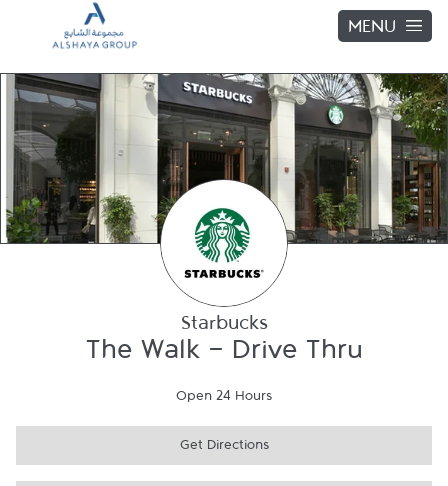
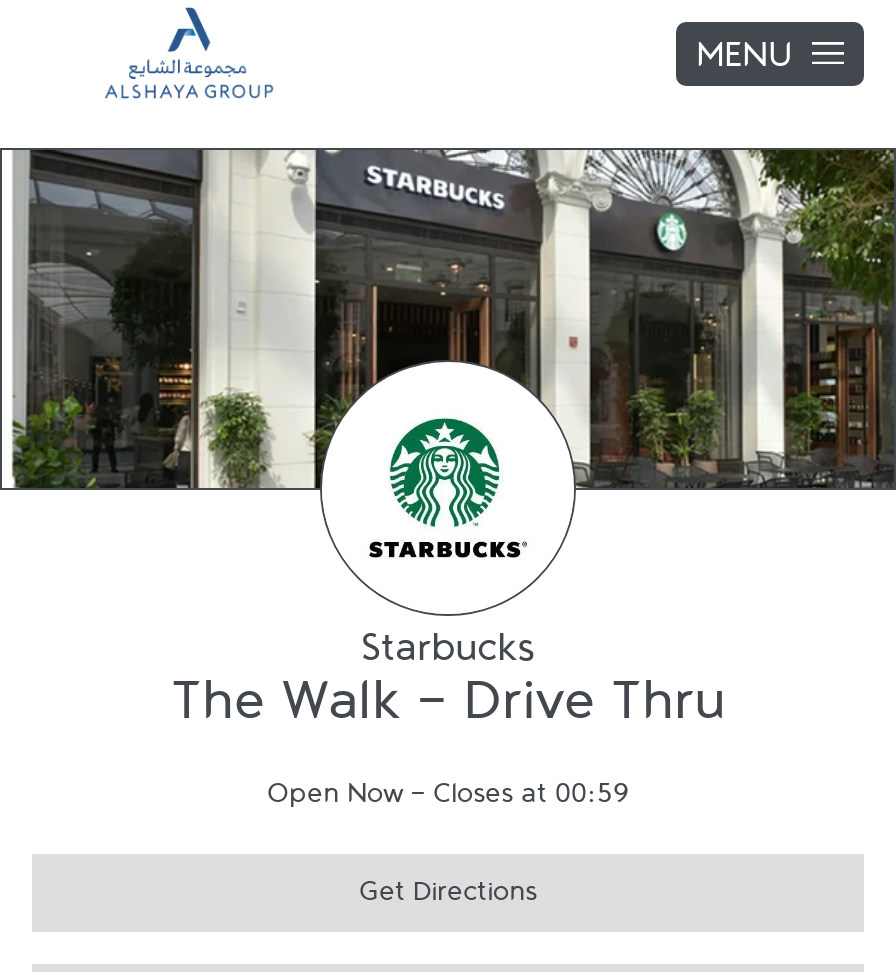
- Open 24 Hours
+ Open Now - Closes at 00:59
